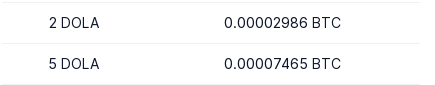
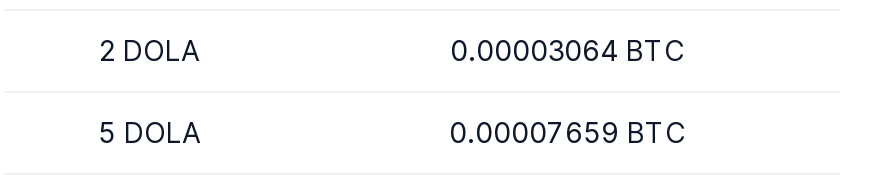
- 0.00002986 BTC
+ 0.00003064 BTC

- 0.00007465 BTC
+ 0.00007659 BTC
